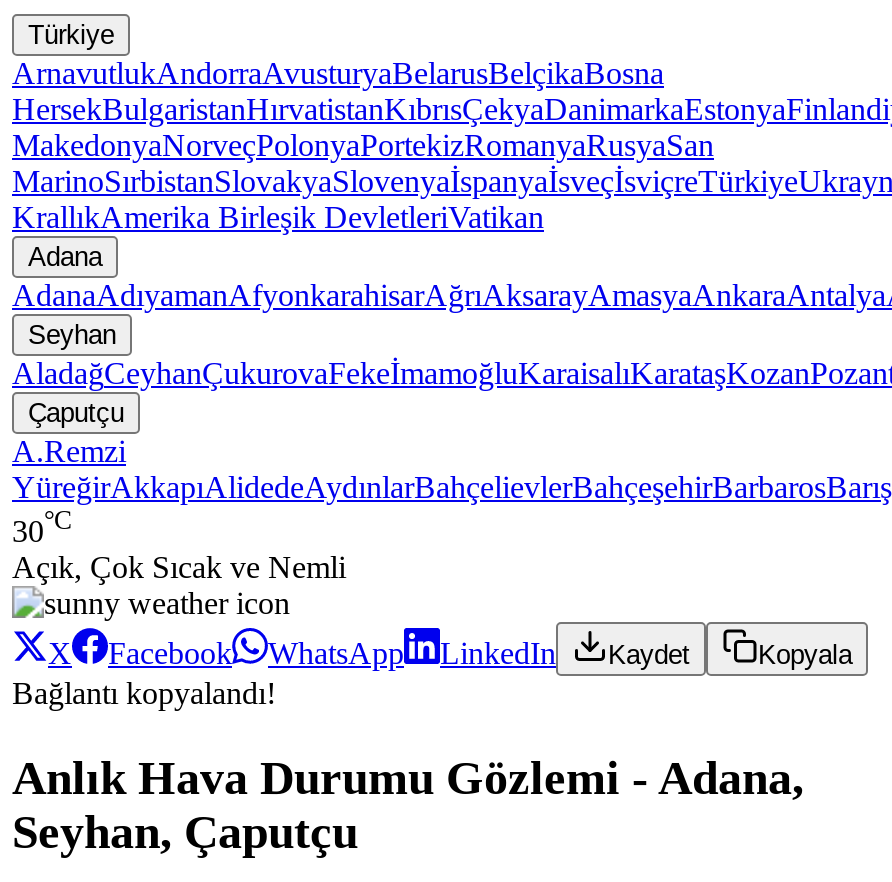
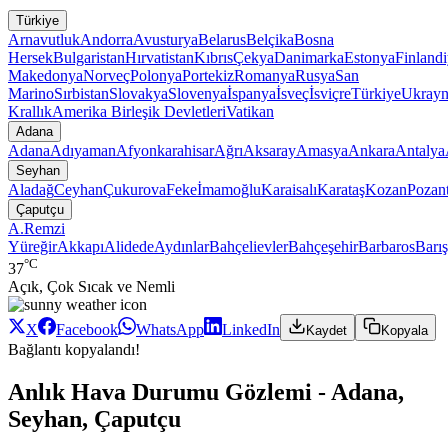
- 30°C
+ 37°C
